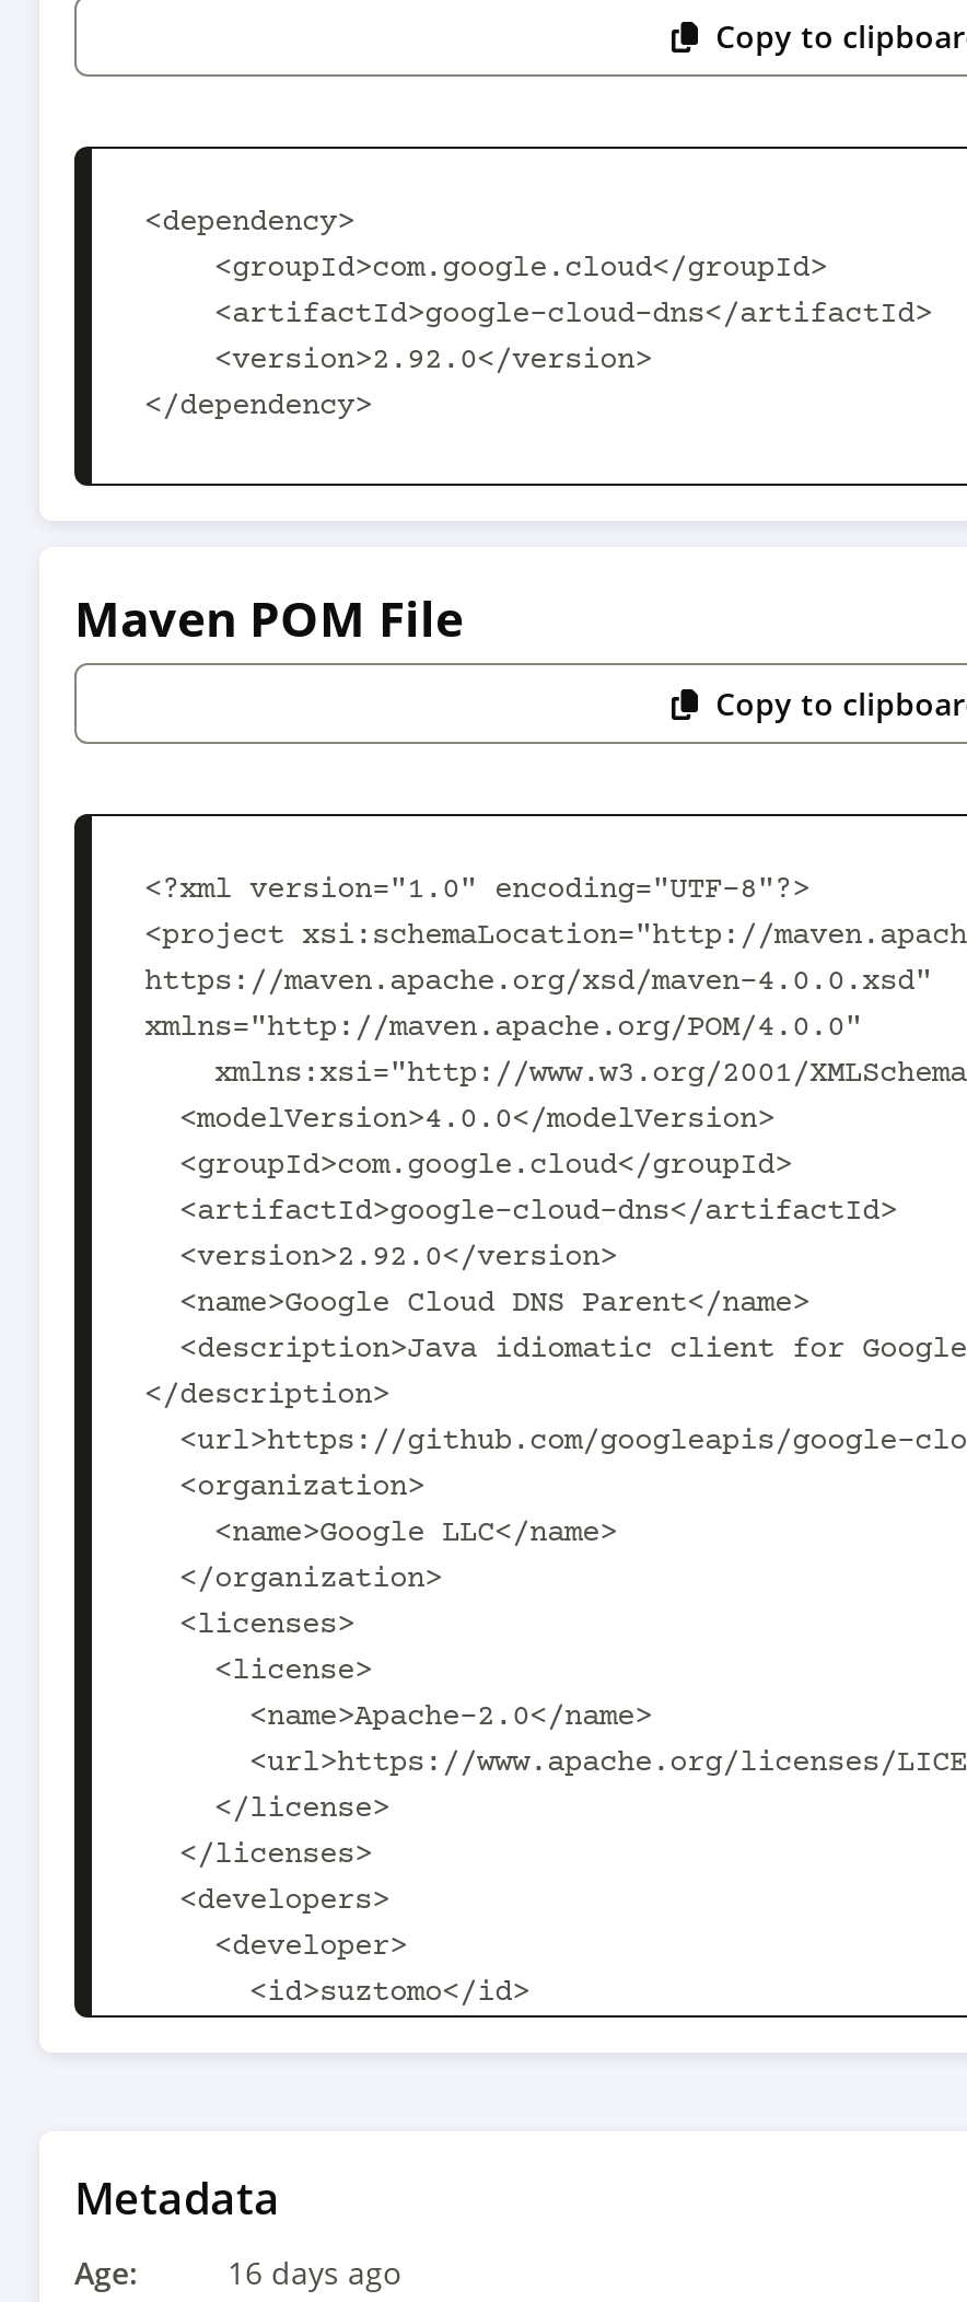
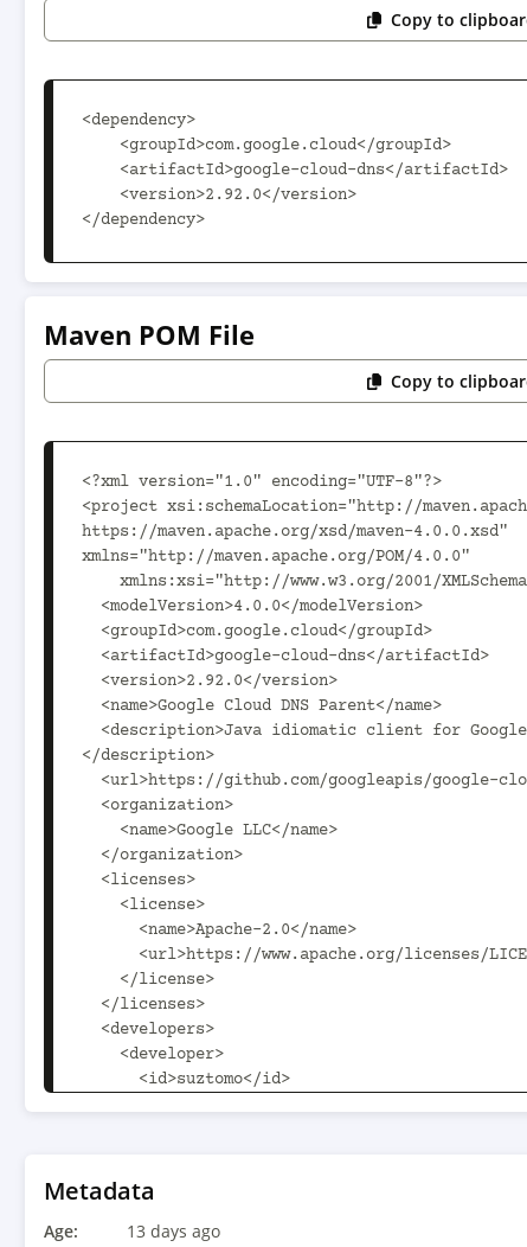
- 16 days ago
+ 13 days ago
